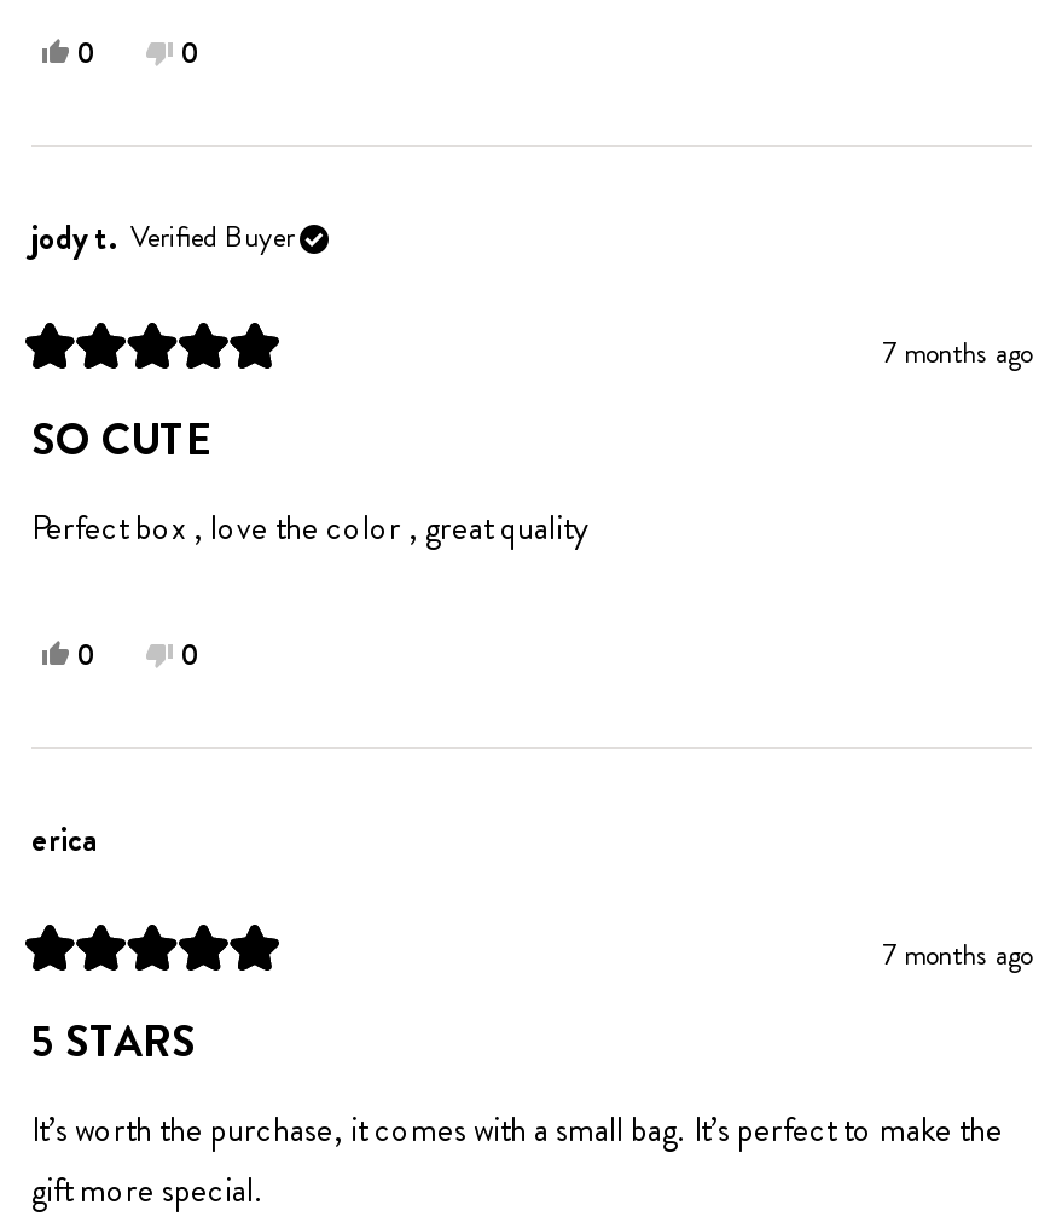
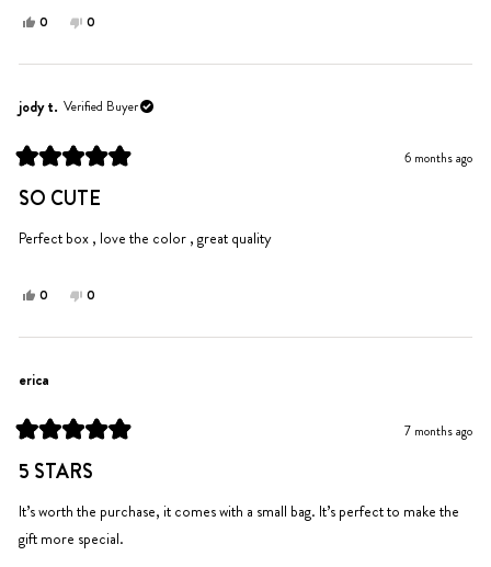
- 7 months ago
+ 6 months ago
